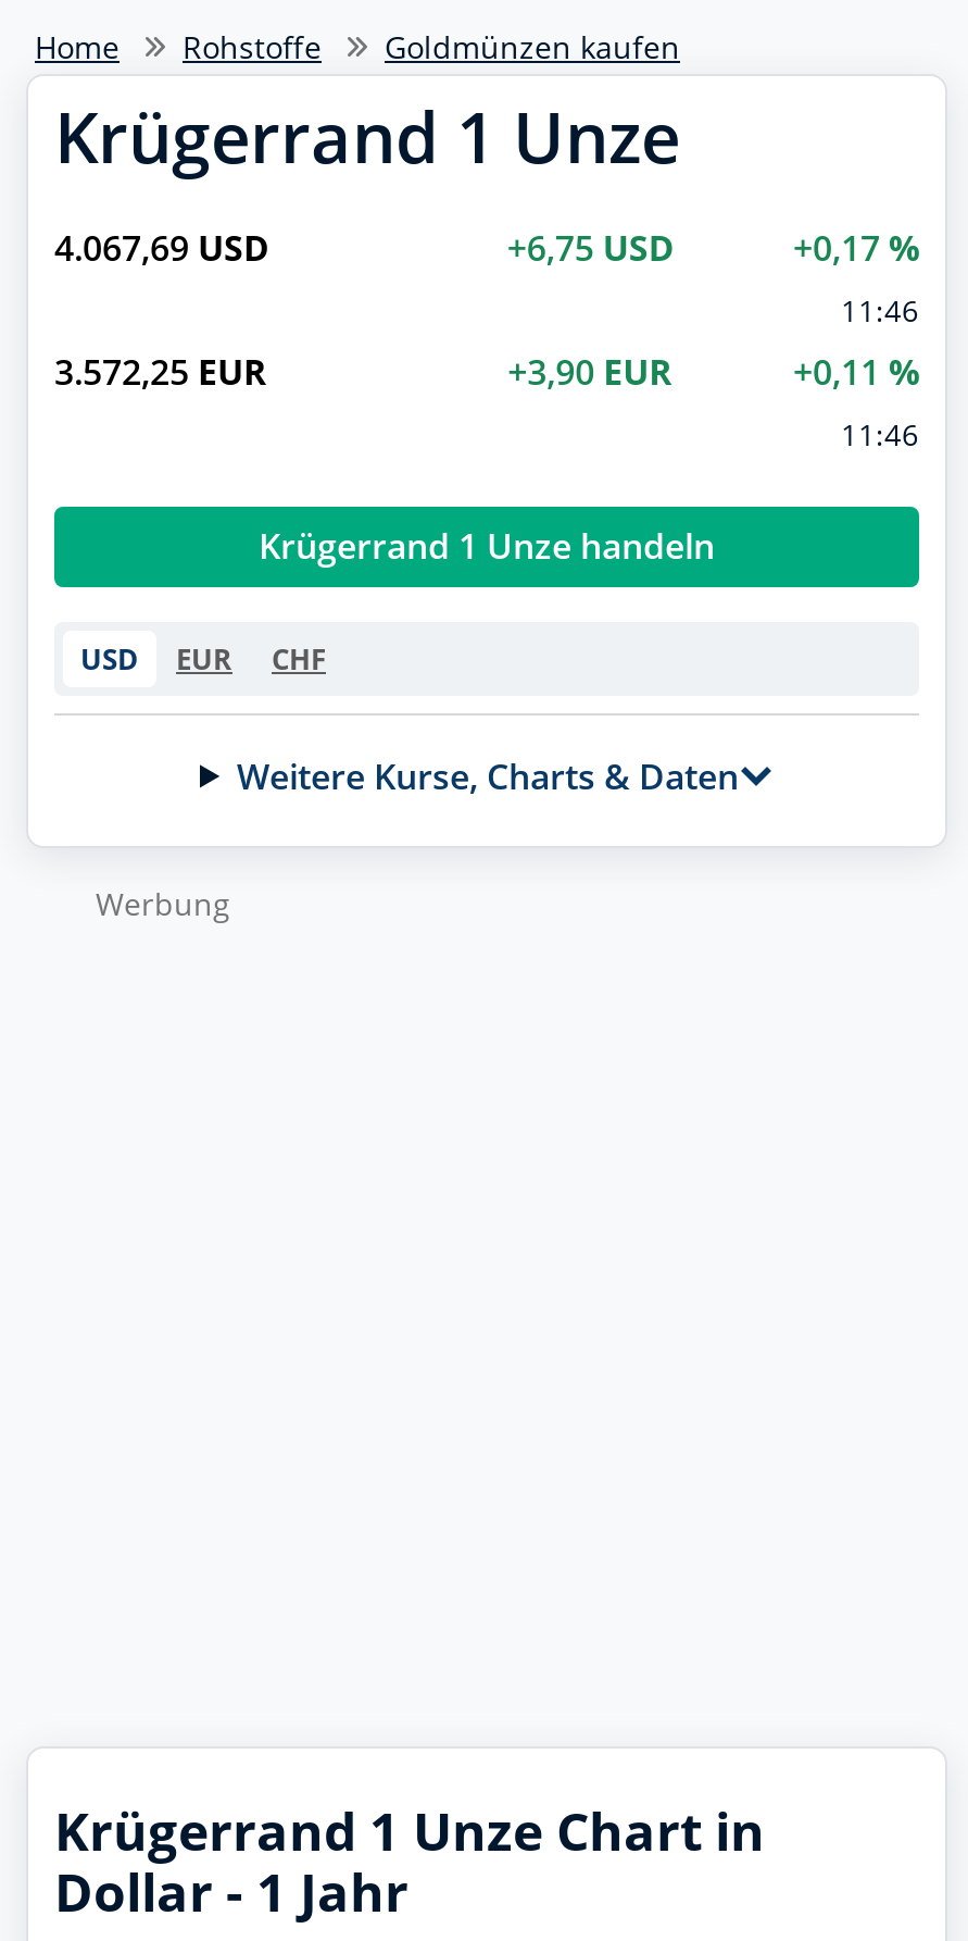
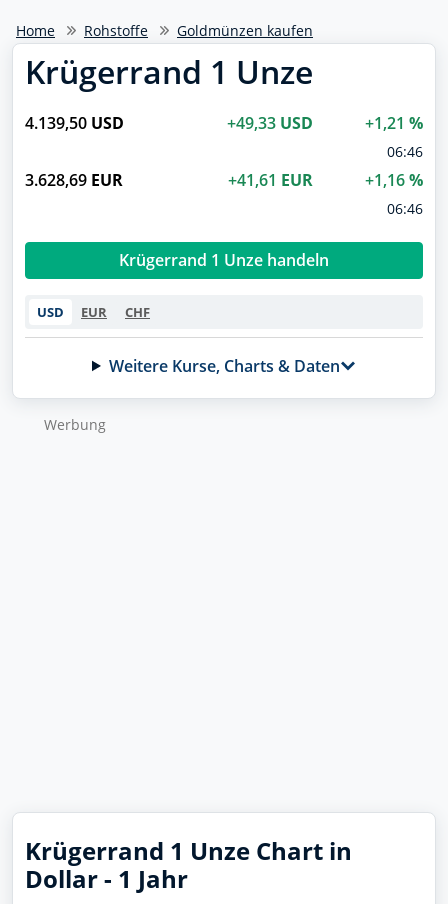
- 4.067,69 USD
+ 4.139,50 USD

- +6,75 USD
+ +49,33 USD

- +0,17%
+ +1,21%

- 11:46
+ 06:46

- 3.572,25 EUR
+ 3.628,69 EUR

- +3,90 EUR
+ +41,61 EUR

- +0,11%
+ +1,16%

- 11:46
+ 06:46
